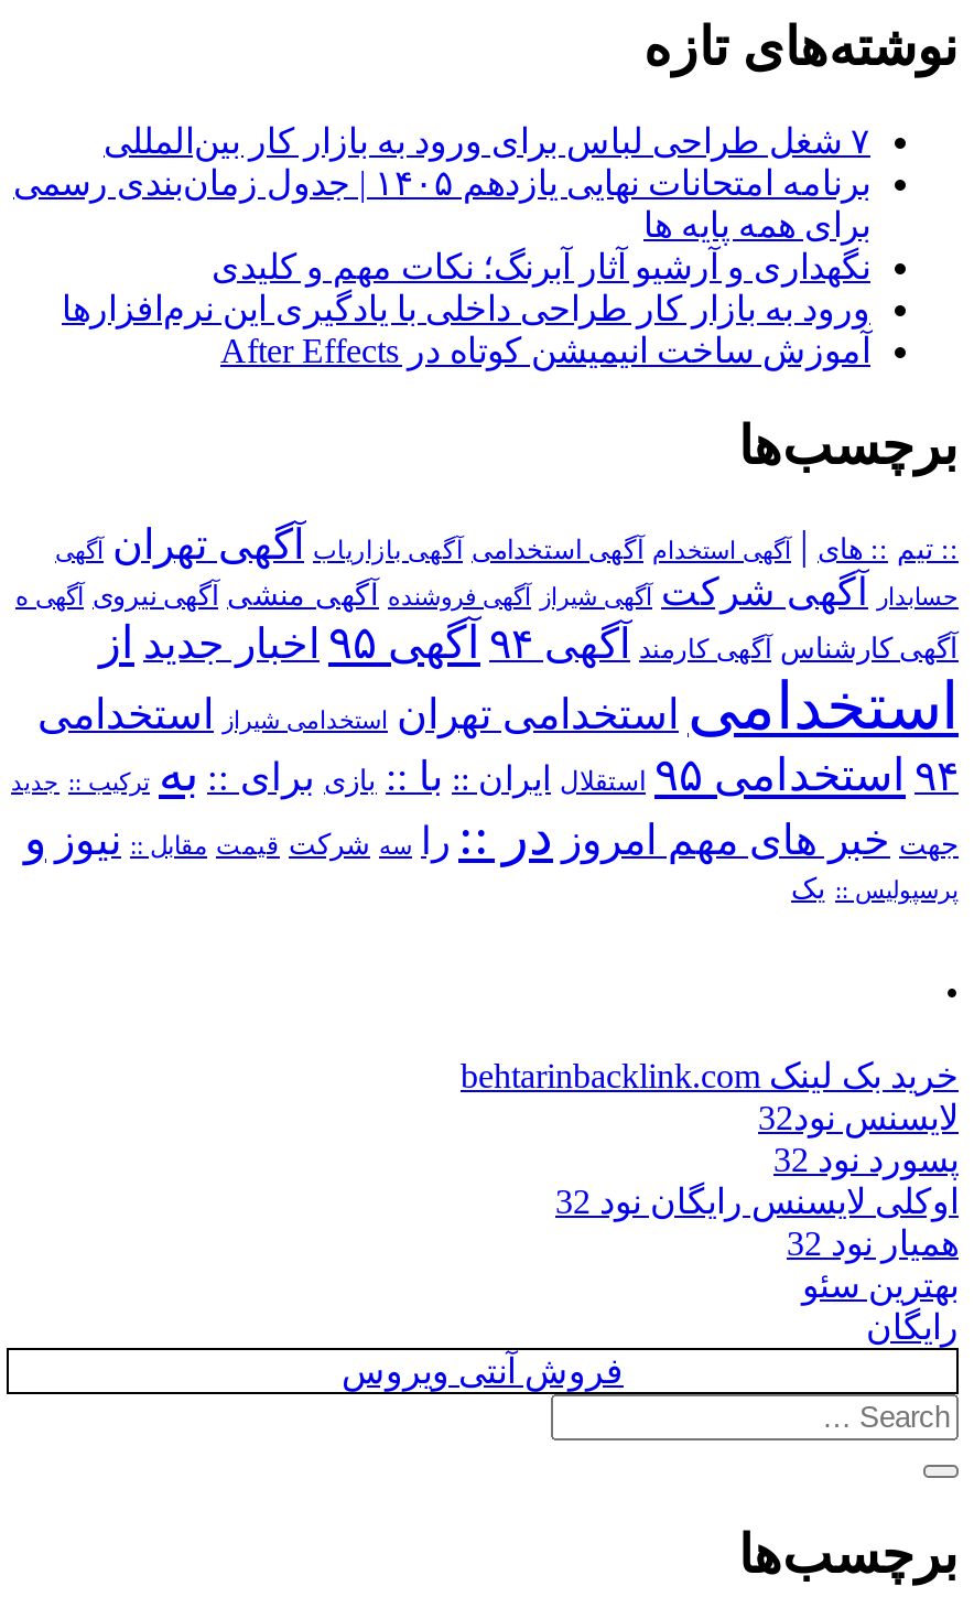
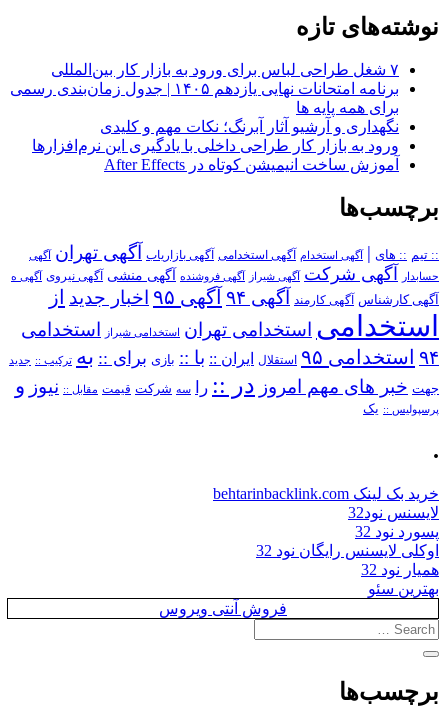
- رایگان
